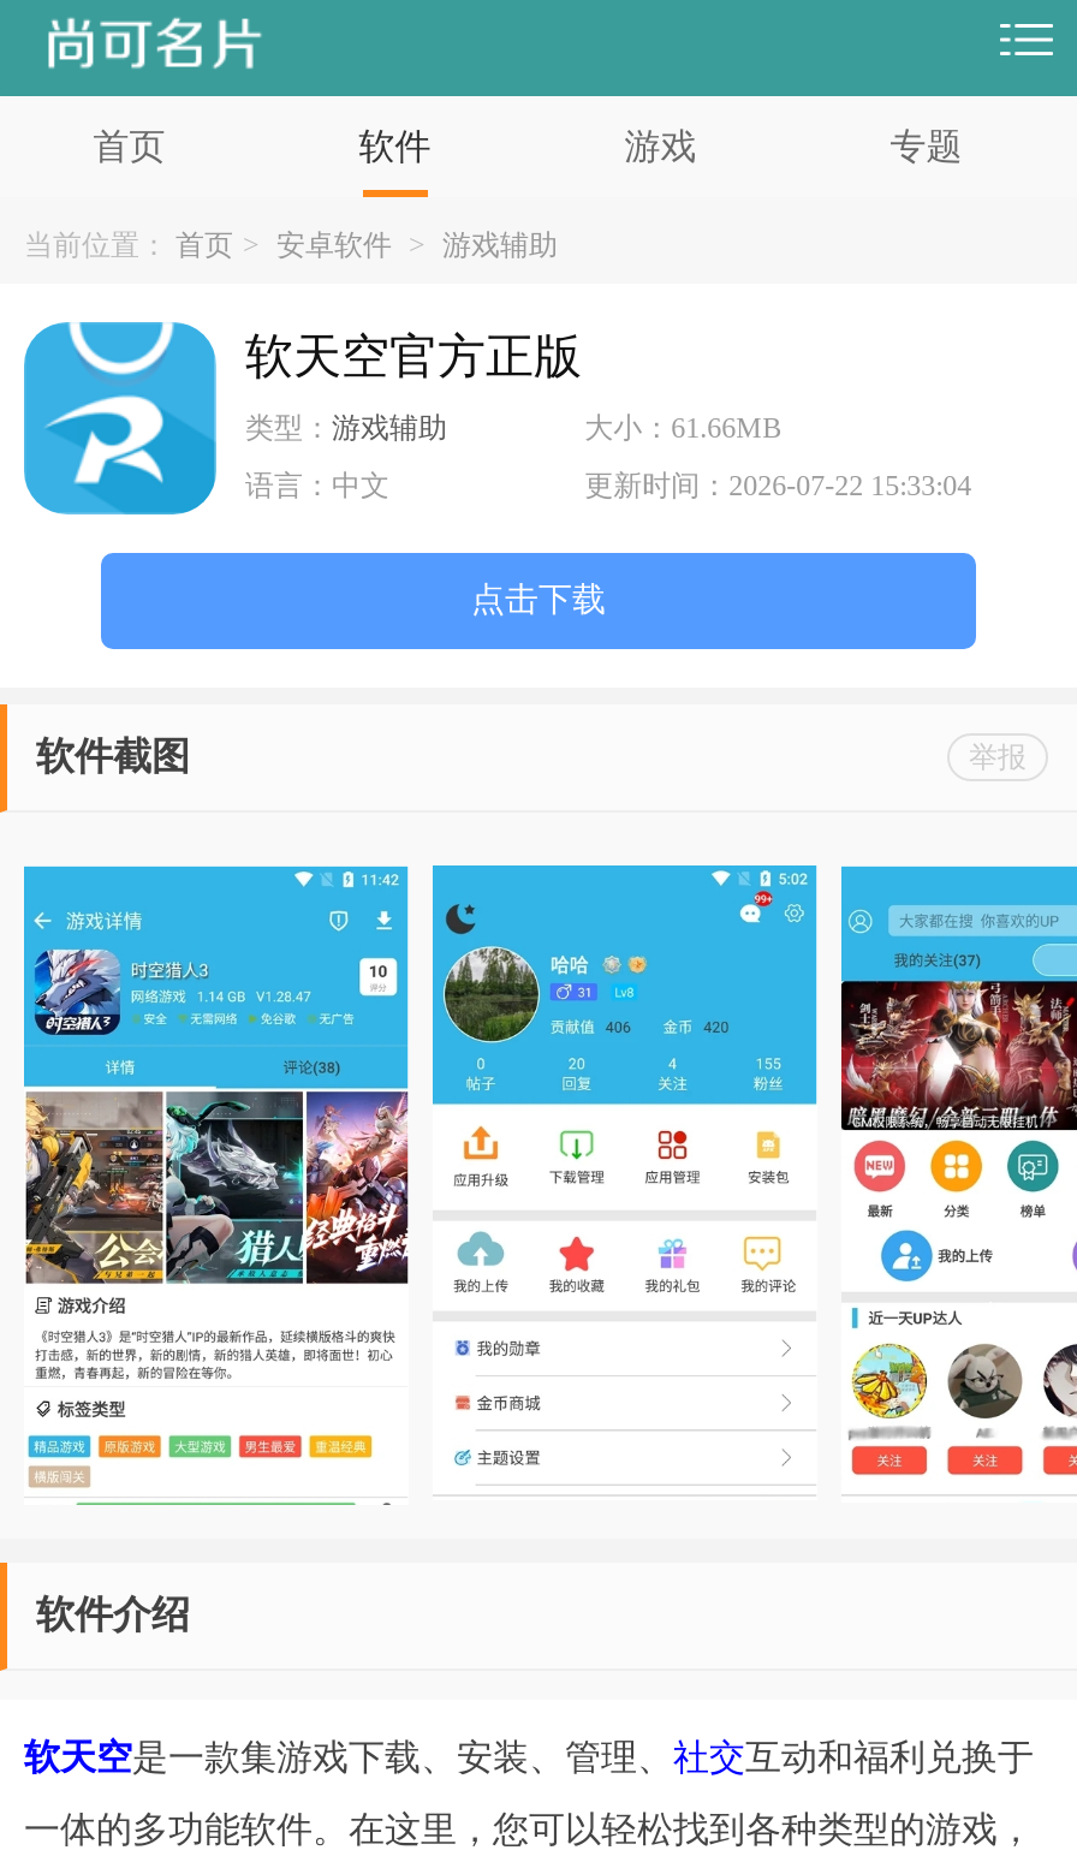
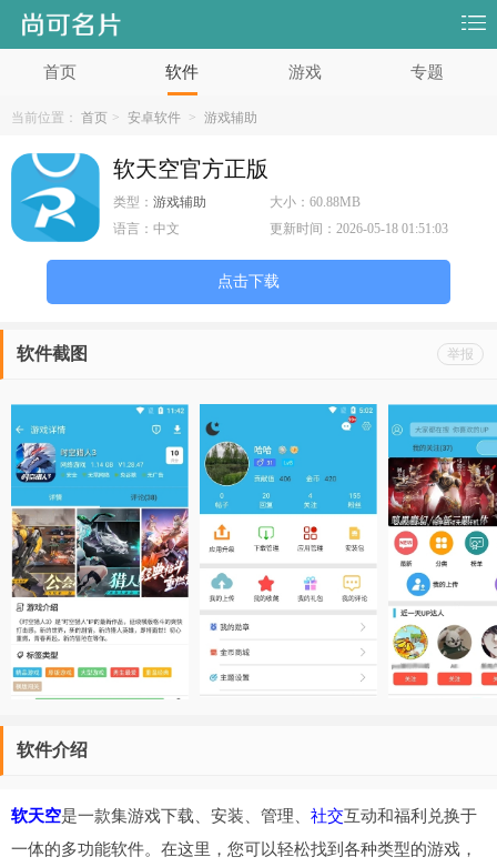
- 大小：61.66MB
+ 大小：60.88MB

- 更新时间：2026-07-22 15:33:04
+ 更新时间：2026-05-18 01:51:03
